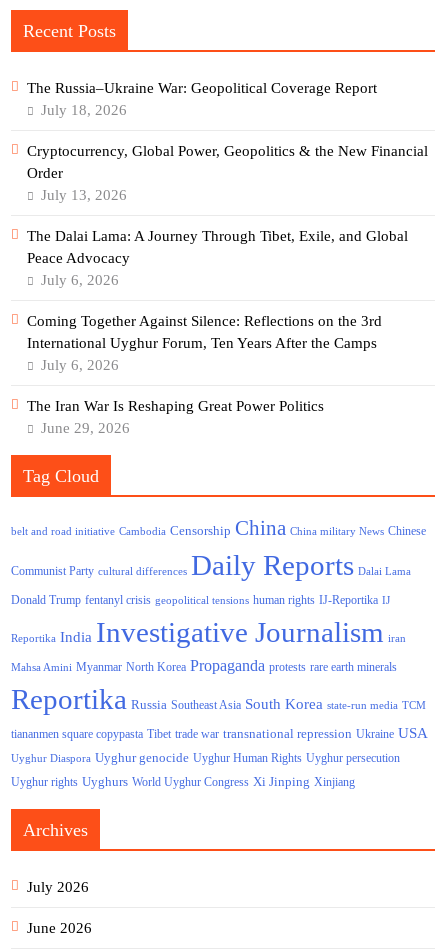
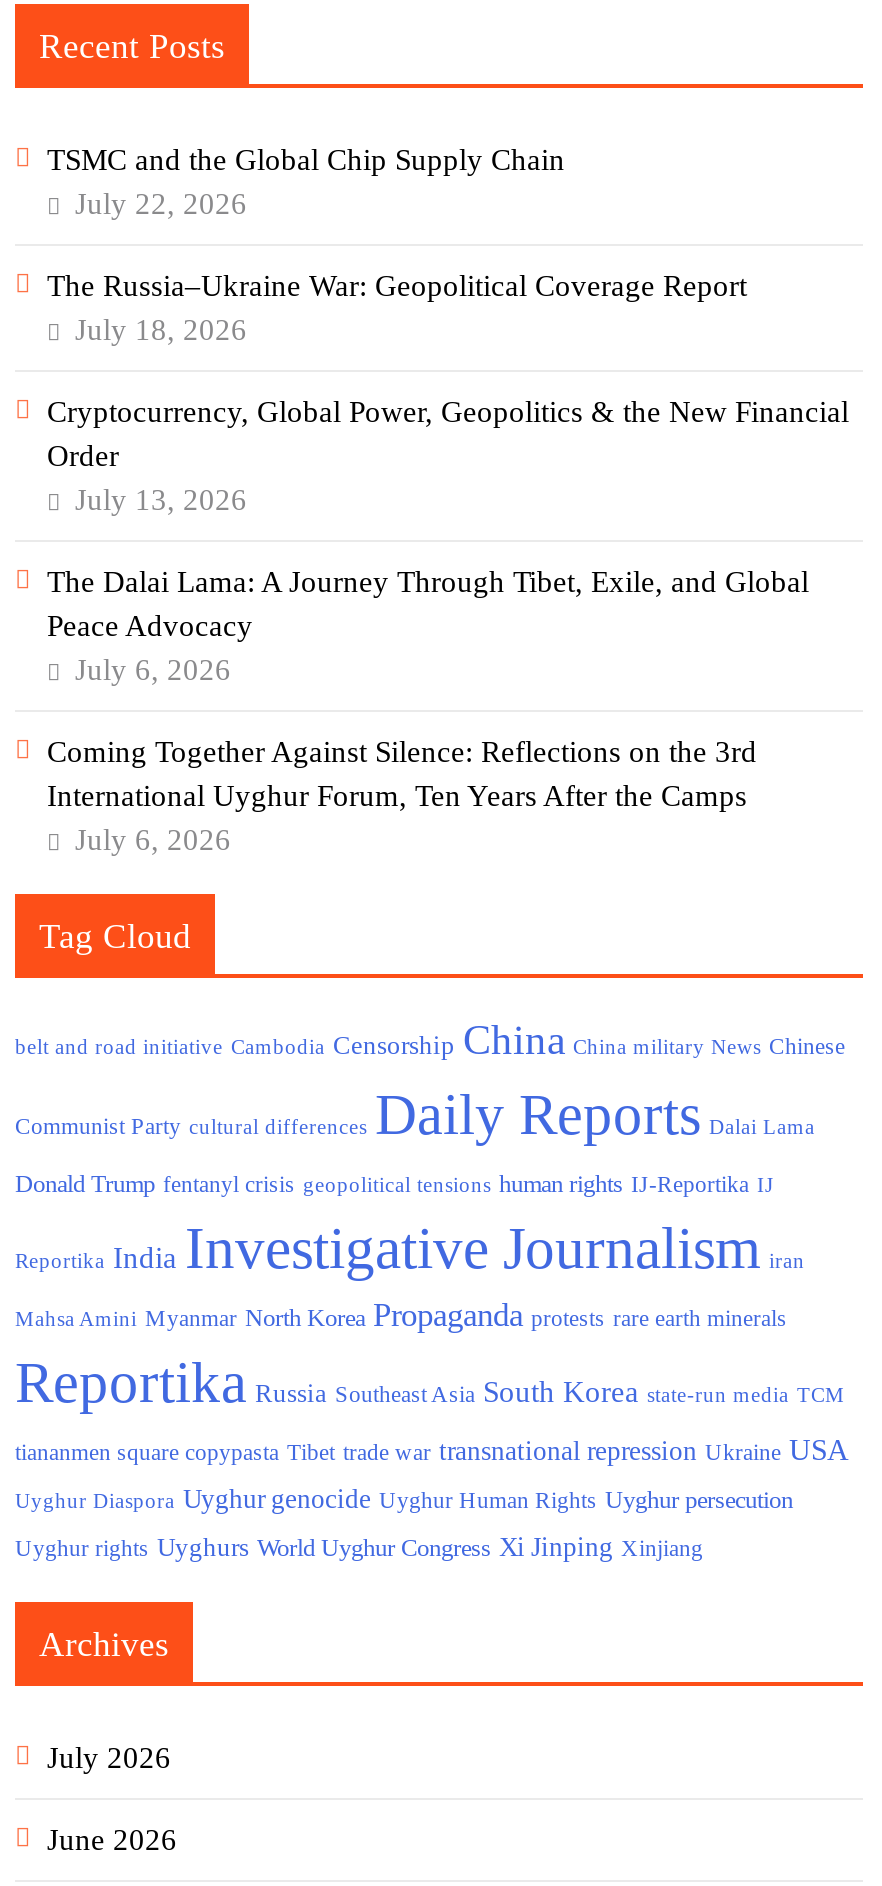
+ TSMC and the Global Chip Supply Chain
+ July 22, 2026

moved down: The Russia–Ukraine War: Geopolitical Coverage Report | July 18, 2026 | Cryptocurrency, Global Power, Geopolitics & the New Financial | ... | International Uyghur Forum, Ten Years After the Camps | July 6, 2026

- The Iran War Is Reshaping Great Power Politics
- June 29, 2026
